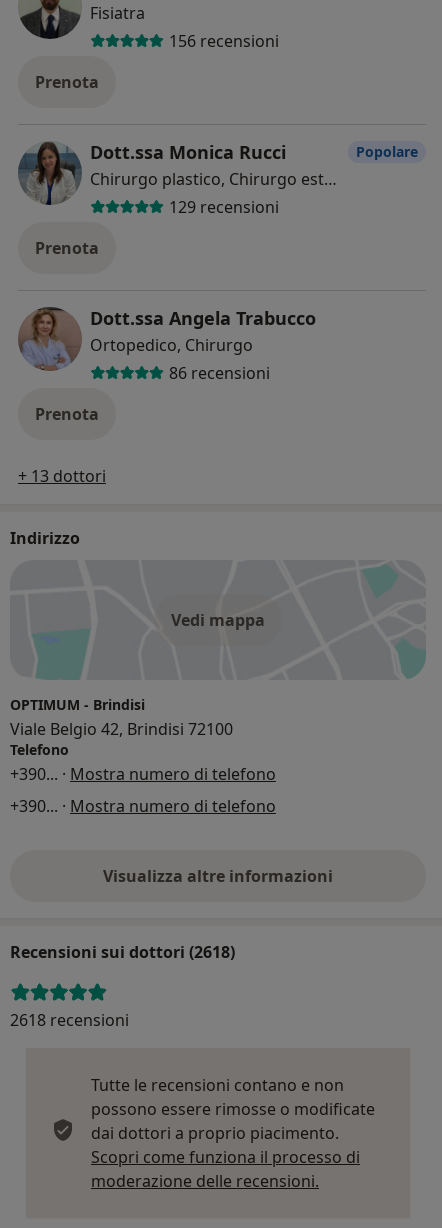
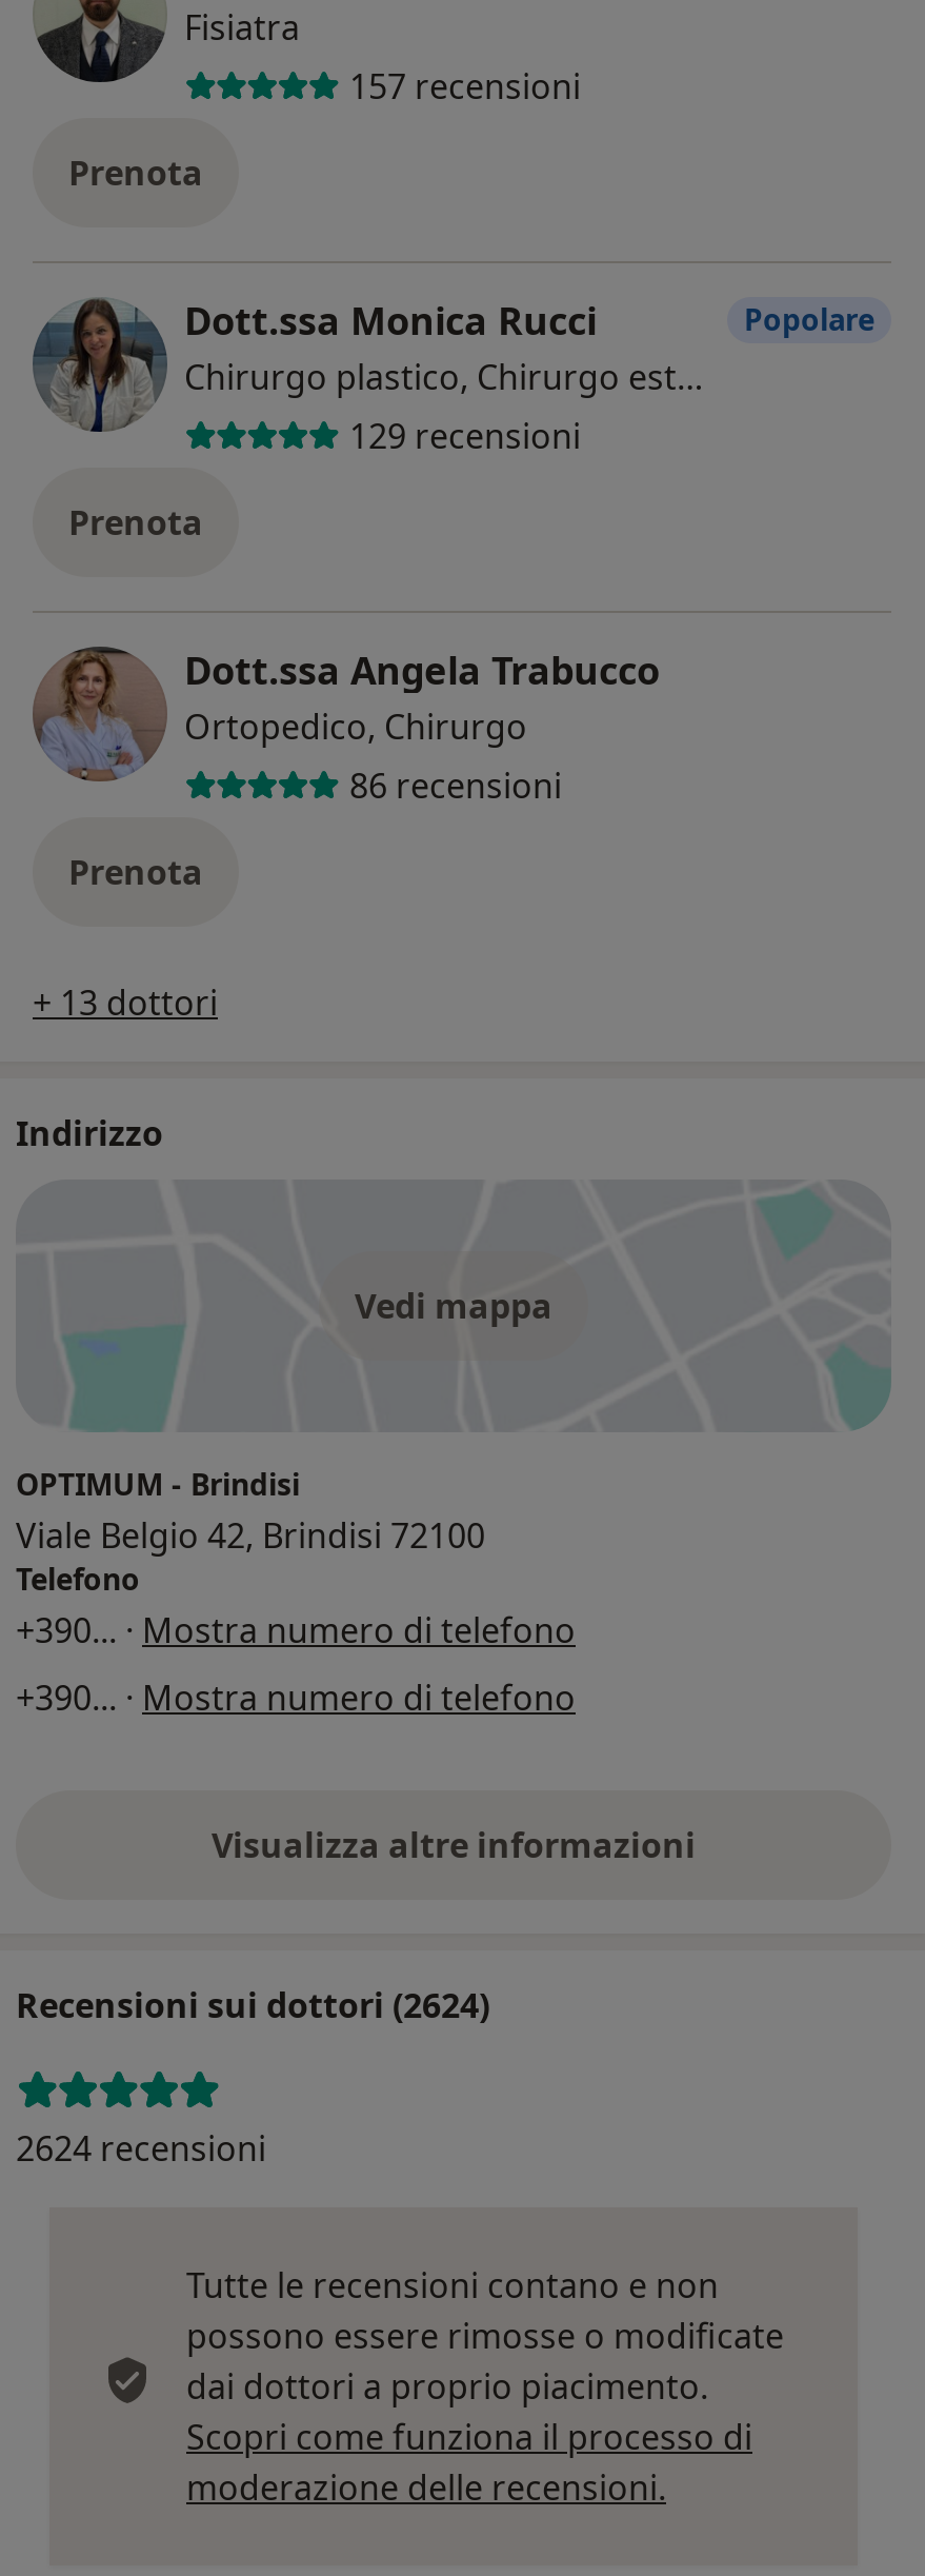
- 156 recensioni
+ 157 recensioni

- Recensioni sui dottori (2618)
+ Recensioni sui dottori (2624)

- 2618 recensioni
+ 2624 recensioni
